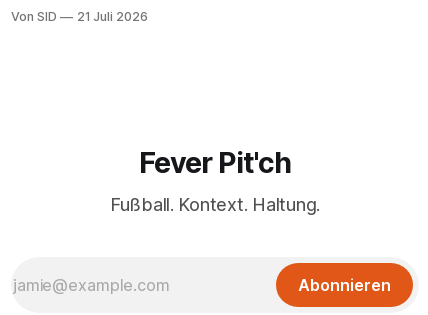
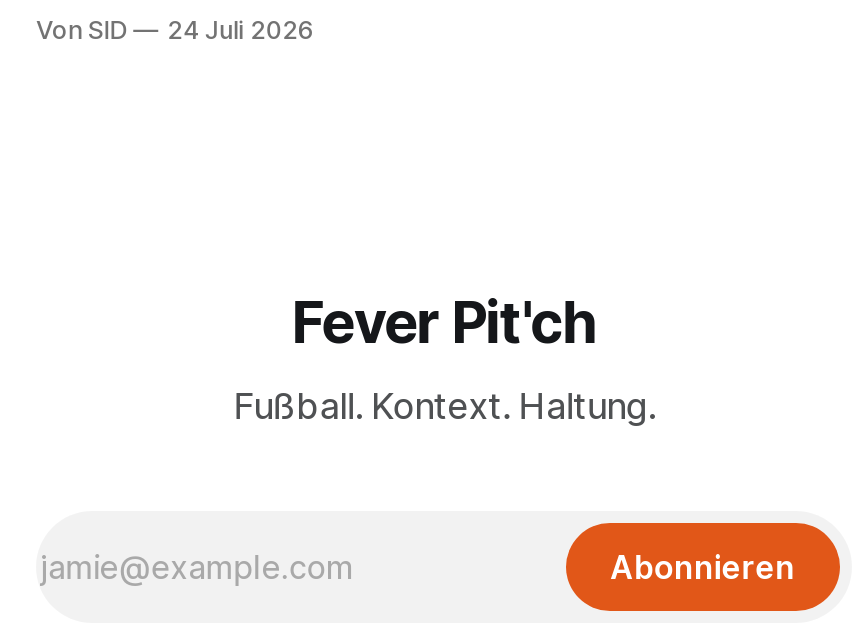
- Von SID 21 Juli 2026
+ Von SID 24 Juli 2026
